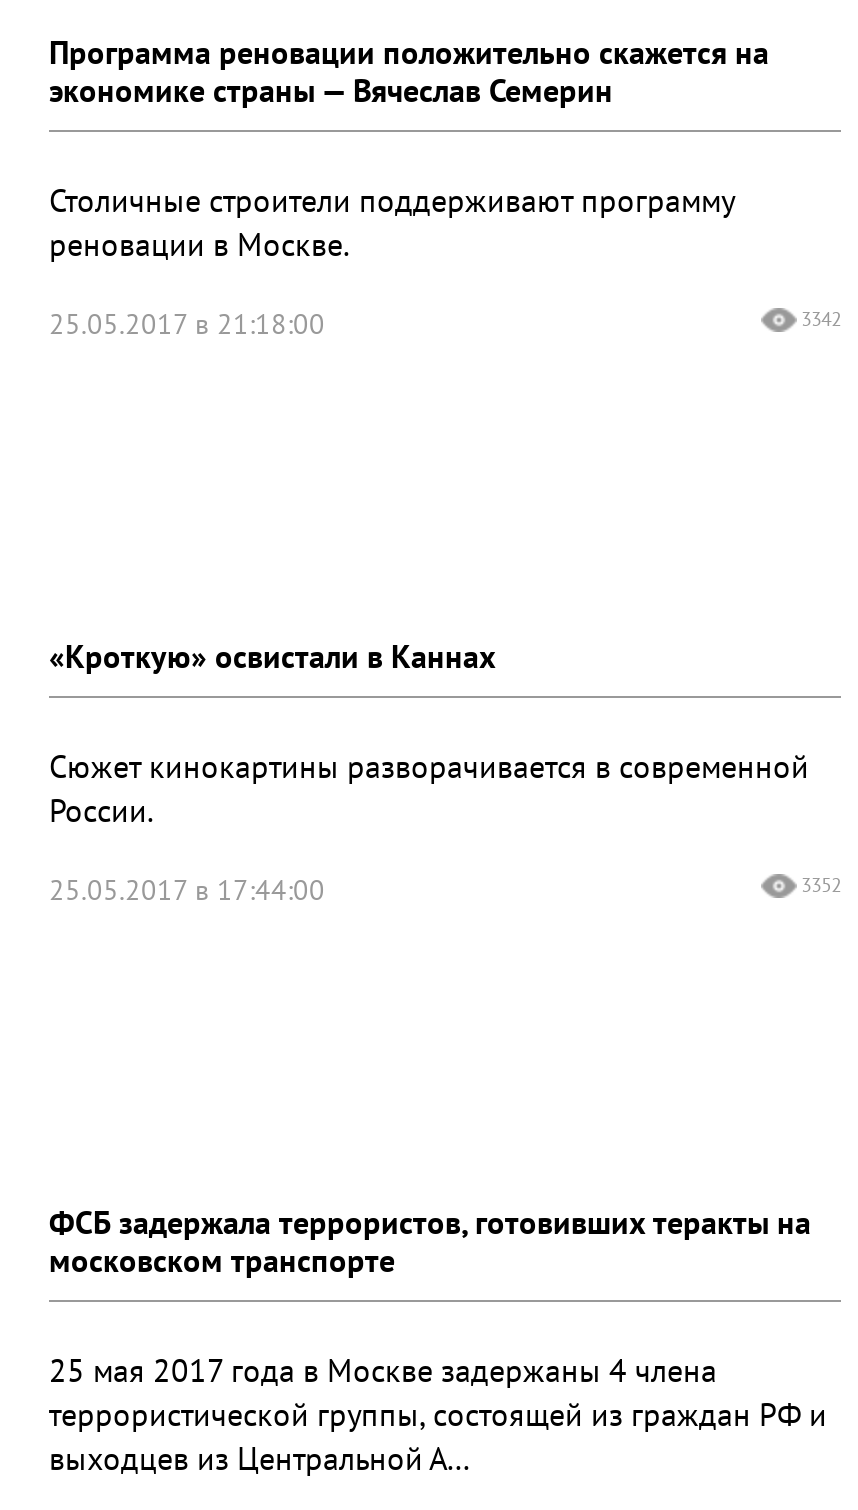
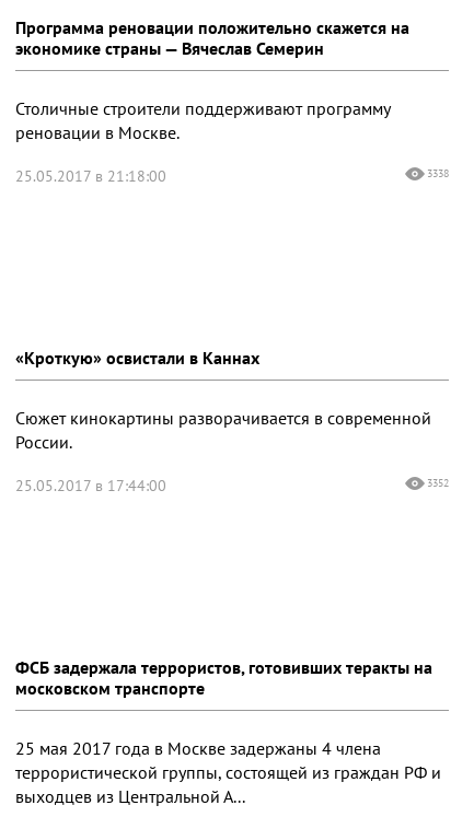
- 3342
+ 3338
